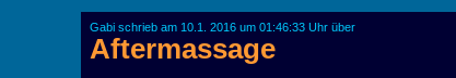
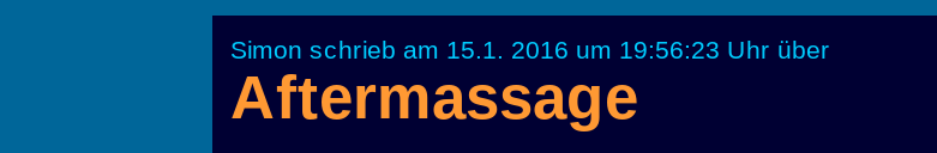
- Gabi schrieb am 10.1. 2016 um 01:46:33 Uhr über
+ Simon schrieb am 15.1. 2016 um 19:56:23 Uhr über
